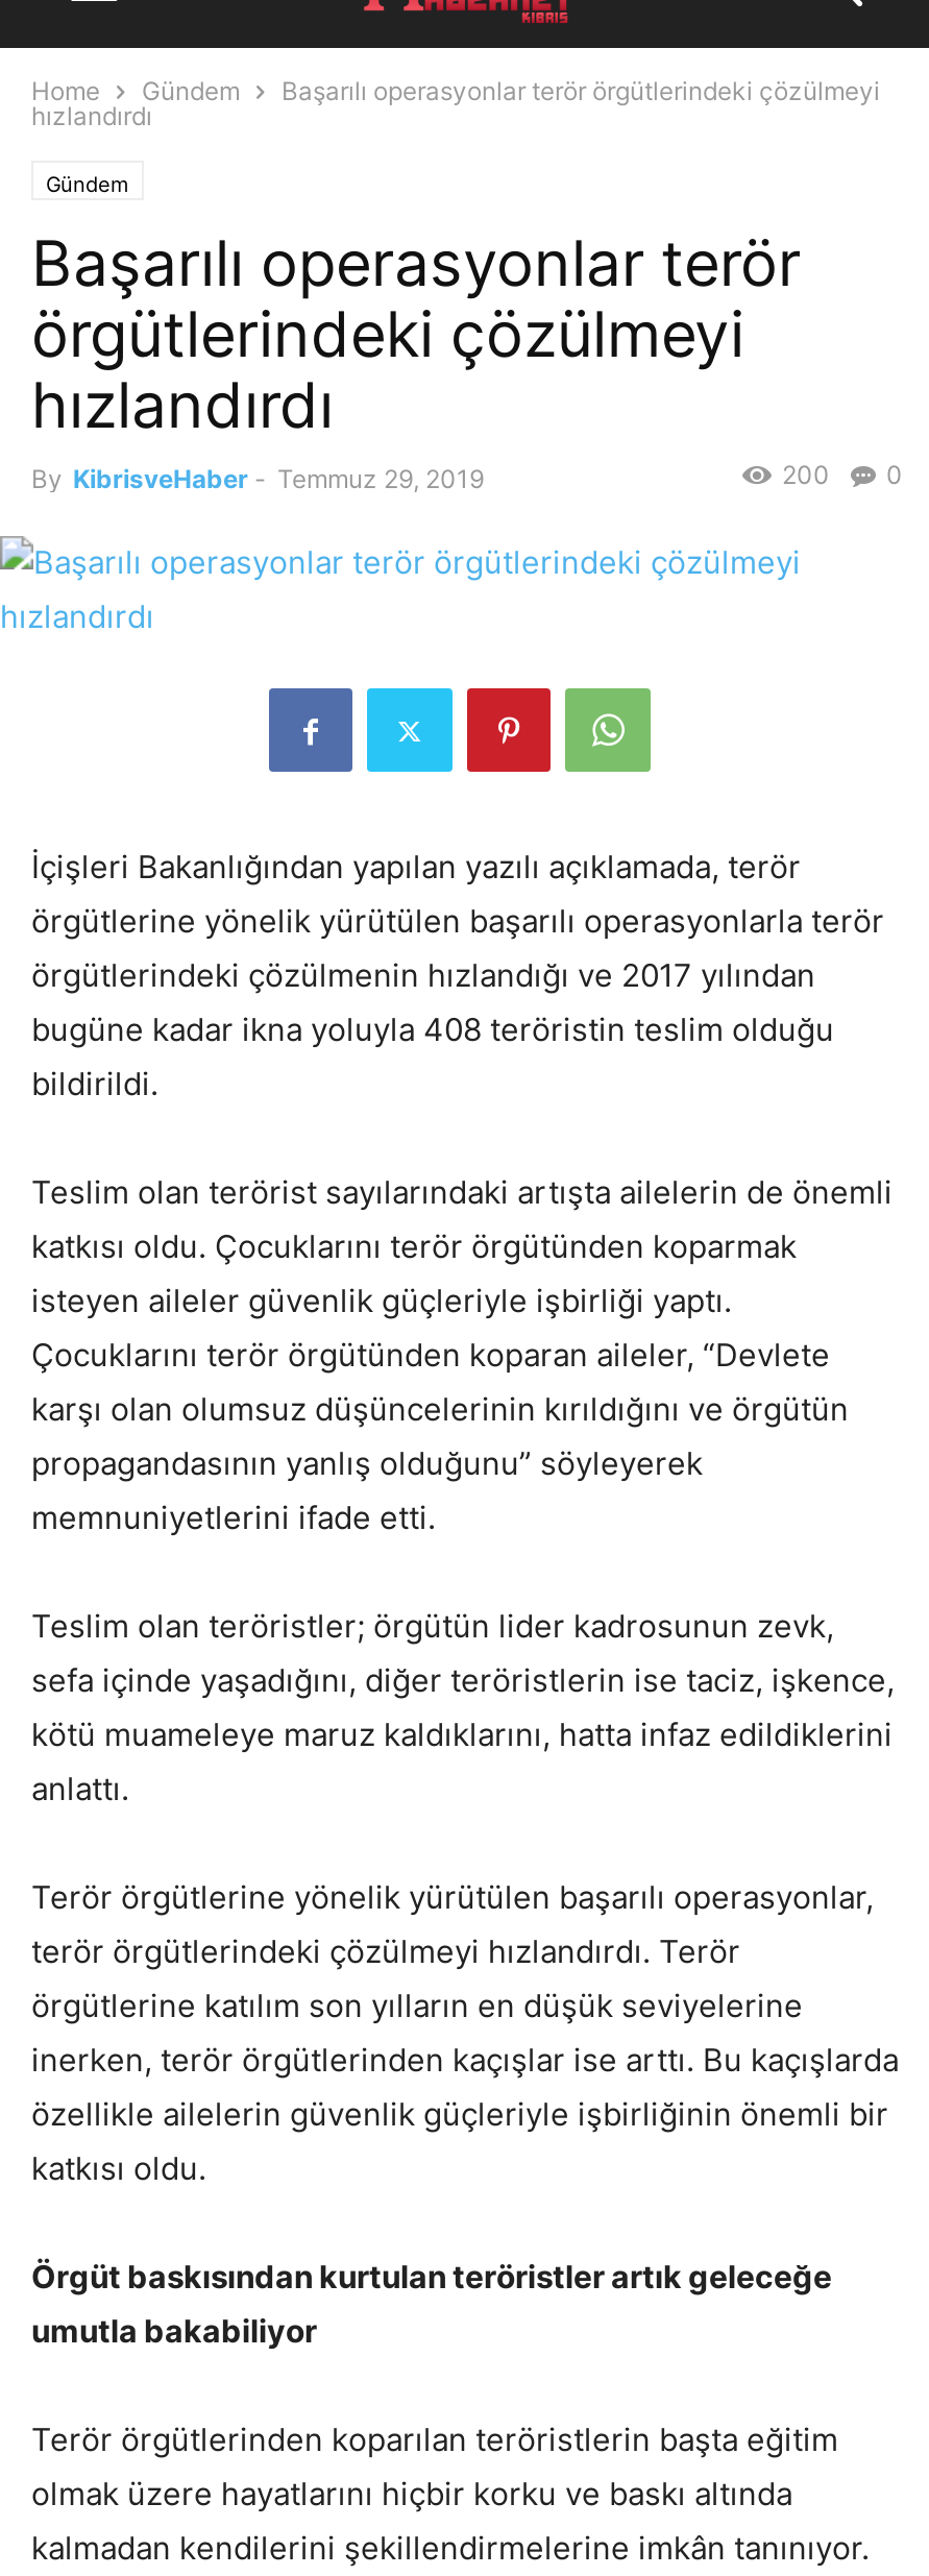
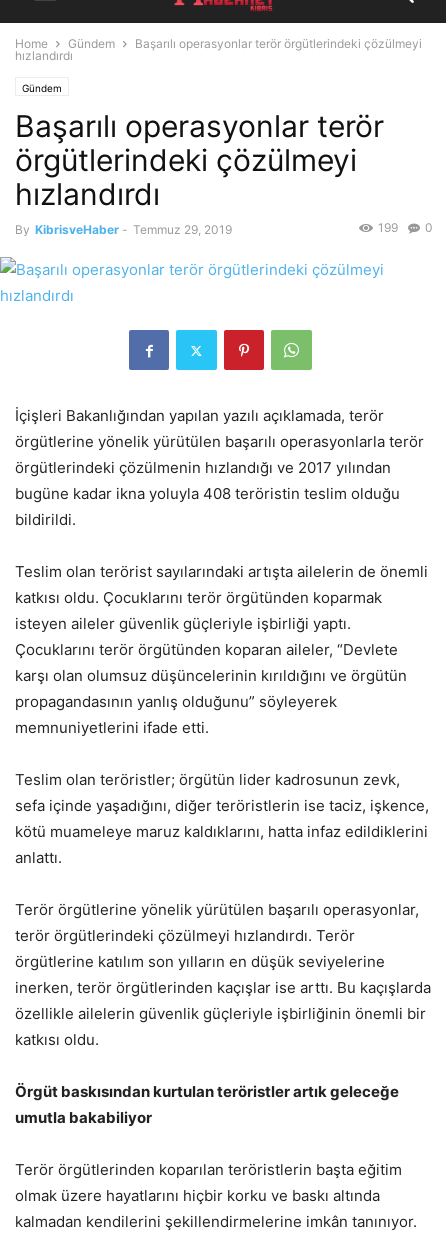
- 200 0
+ 199 0
